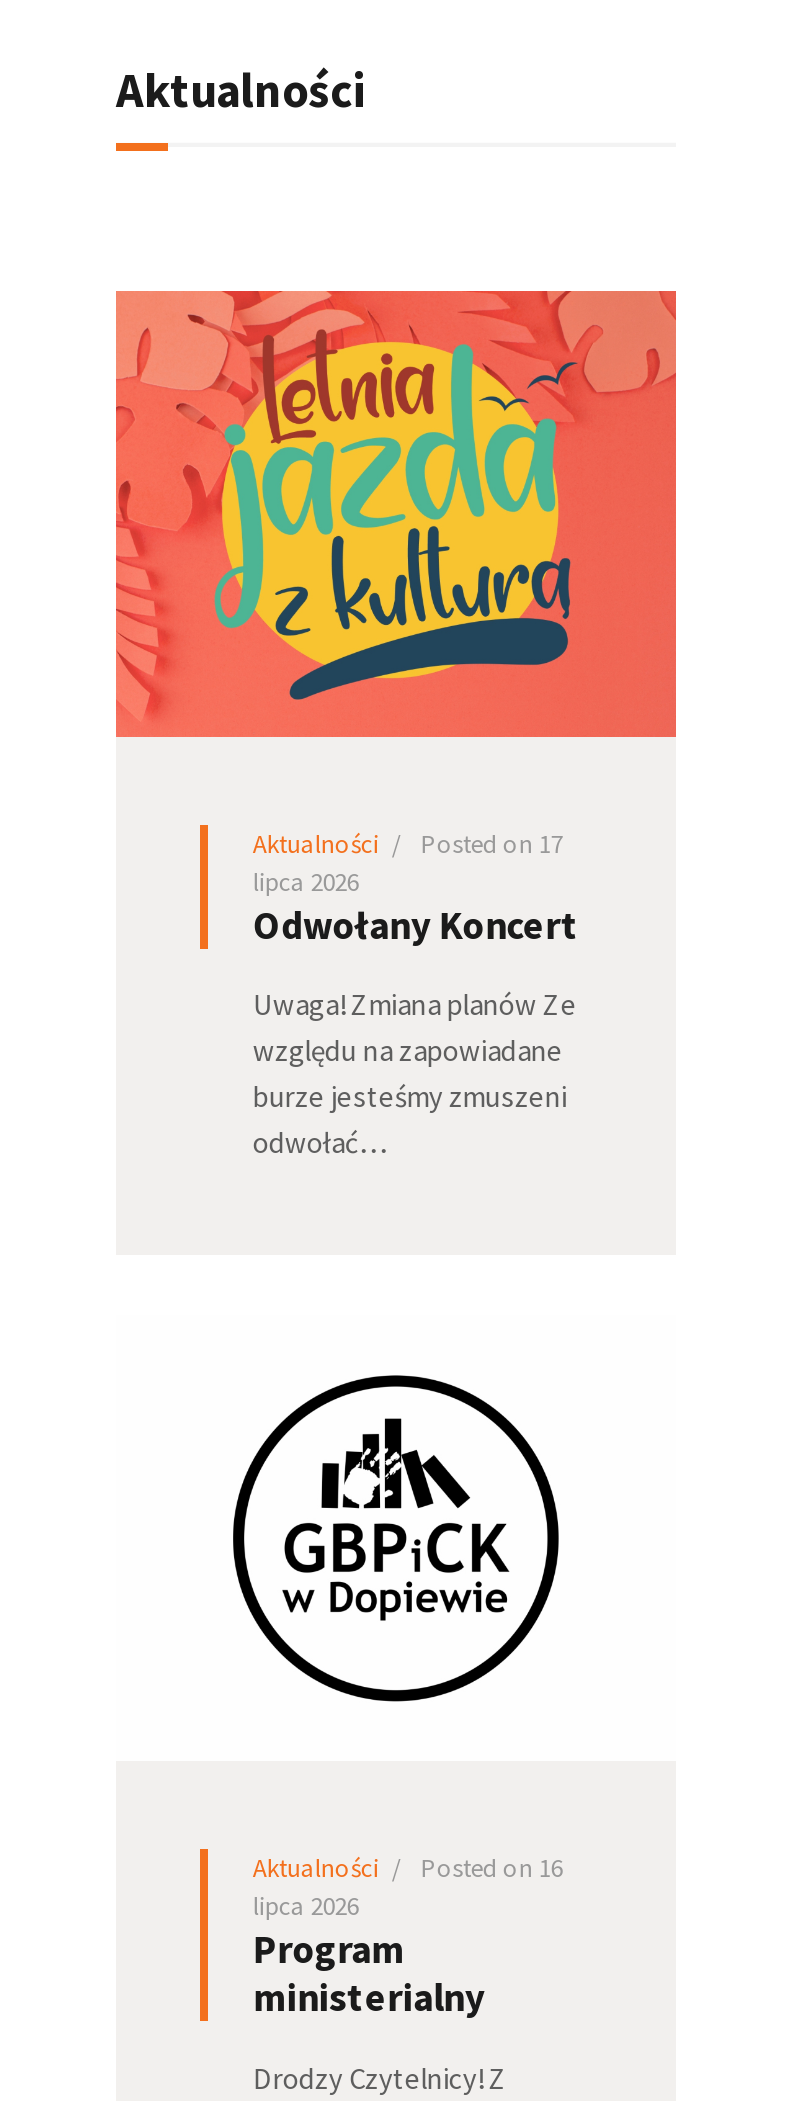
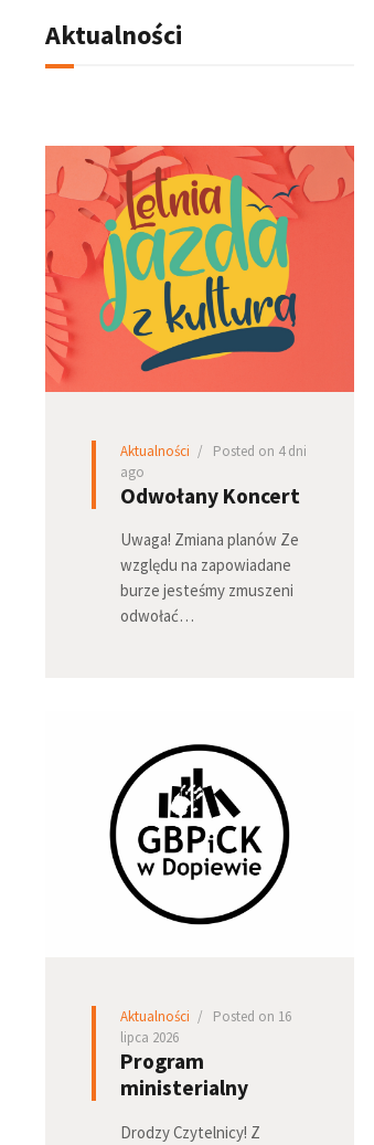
- Posted on 17
- lipca 2026
+ Posted on 4 dni
+ ago
